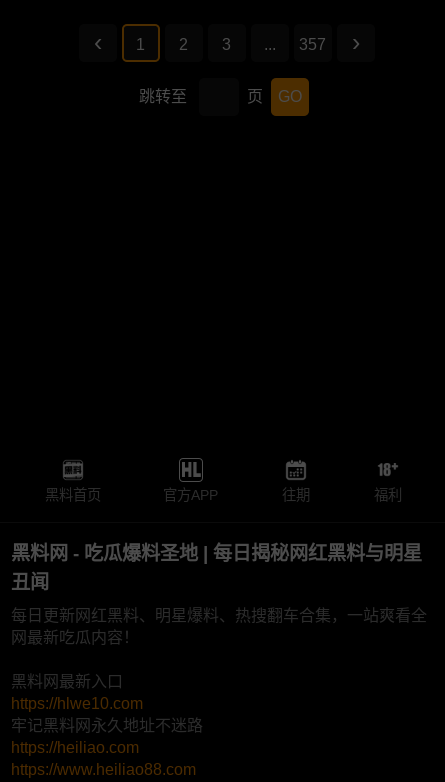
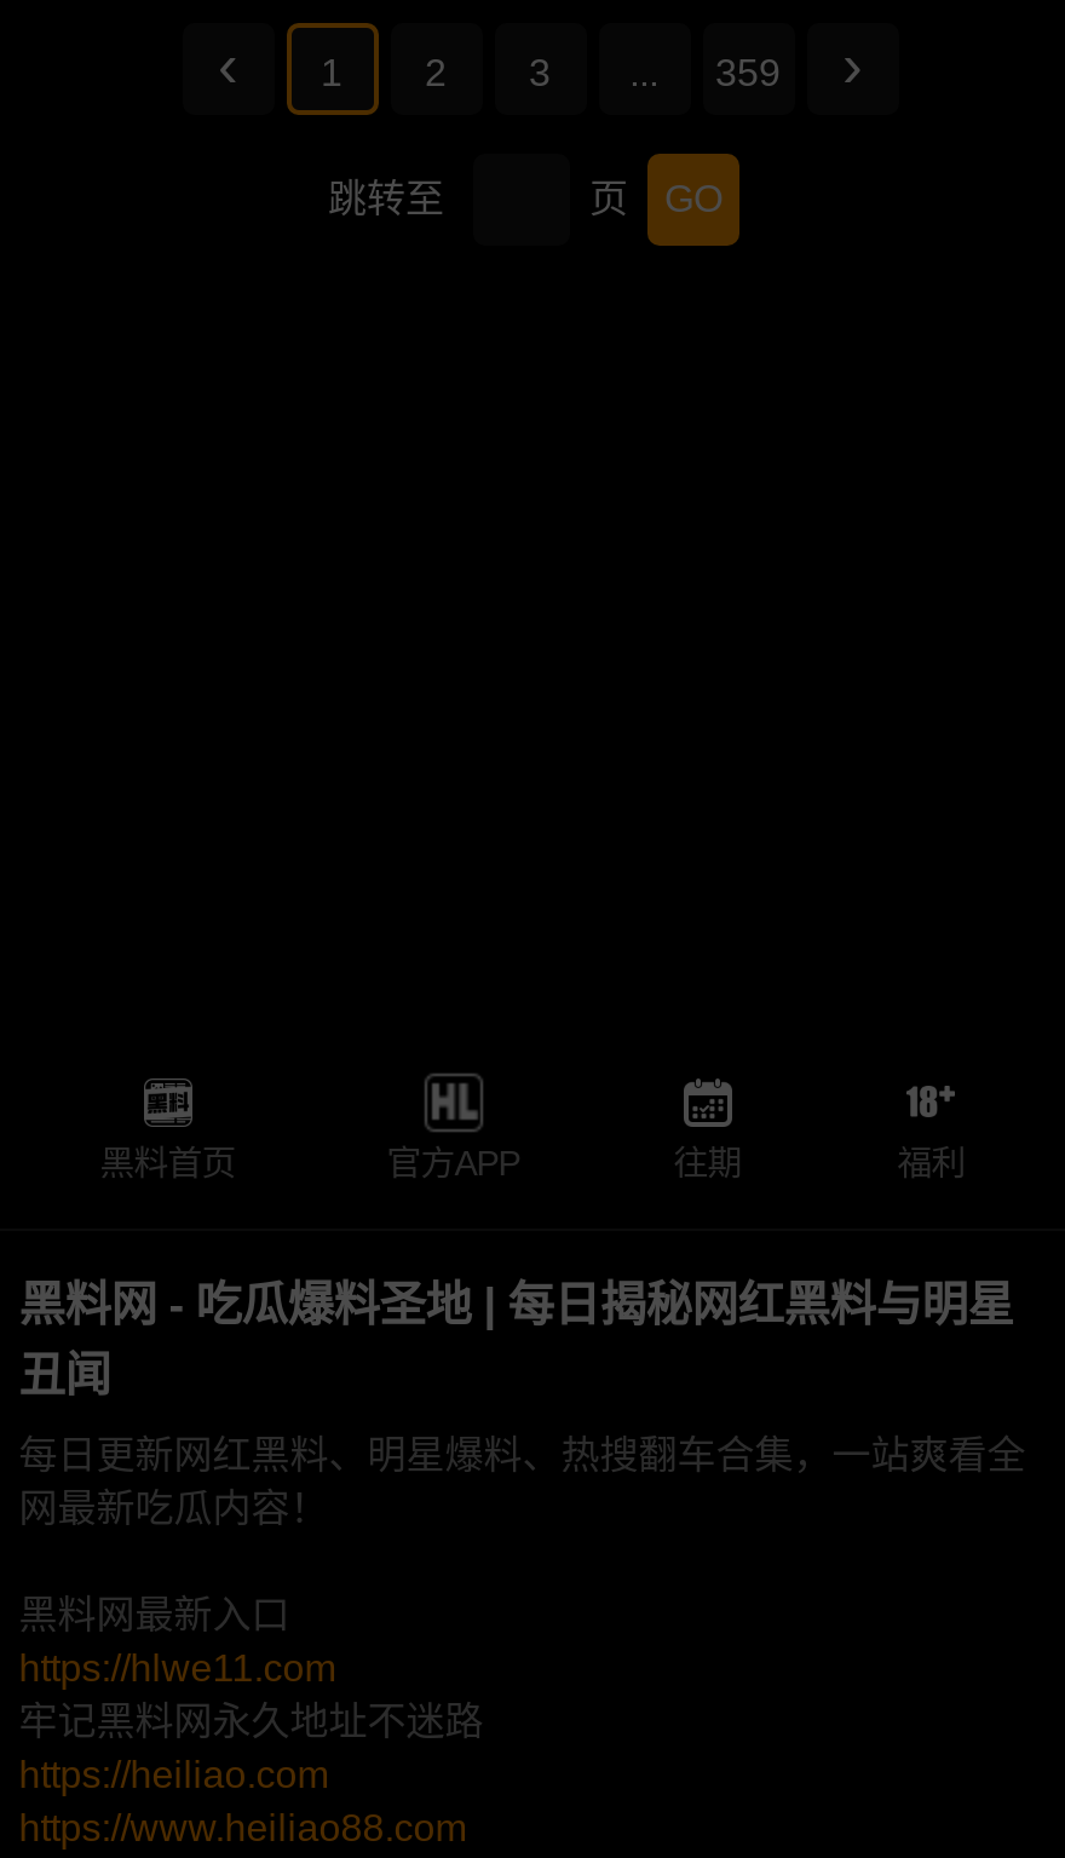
- 357
+ 359

- https://hlwe10.com
+ https://hlwe11.com
